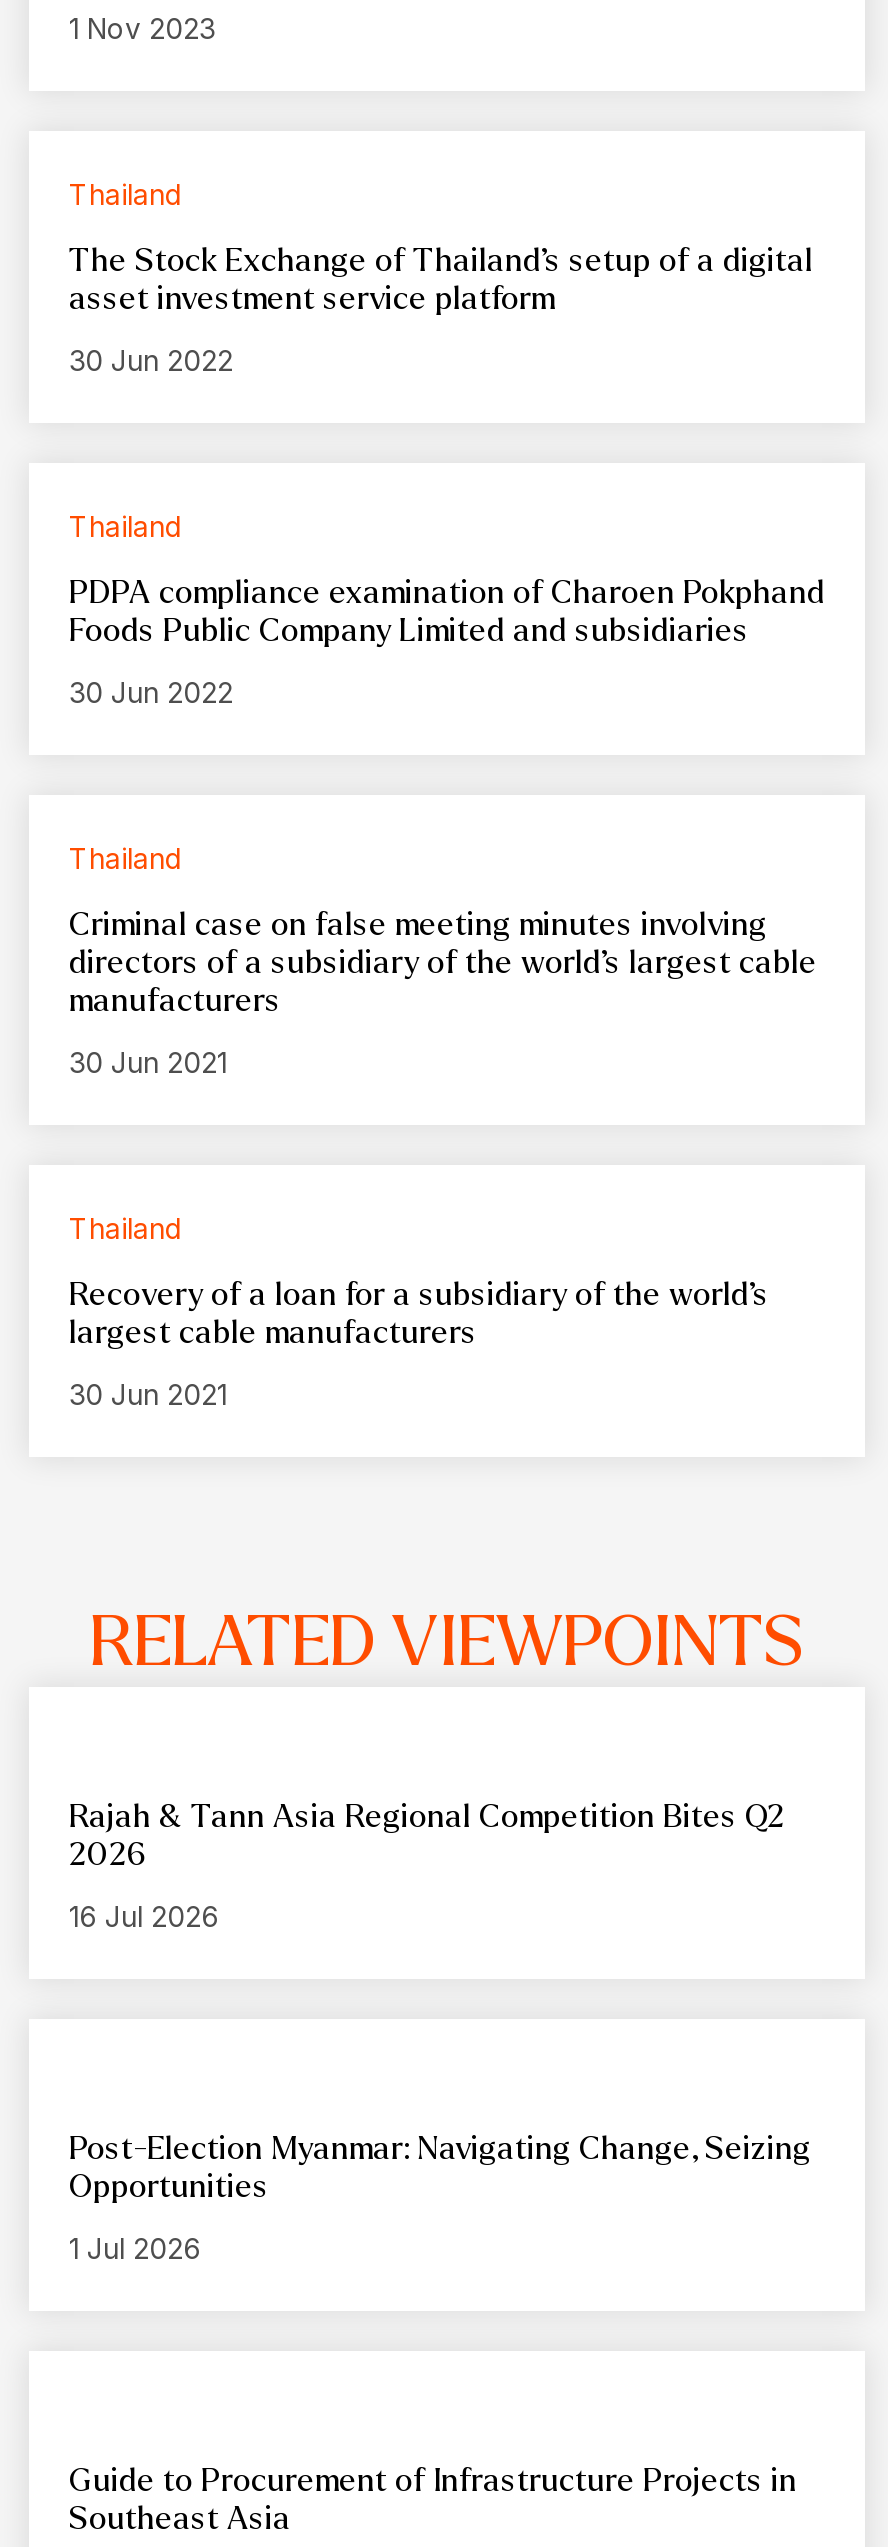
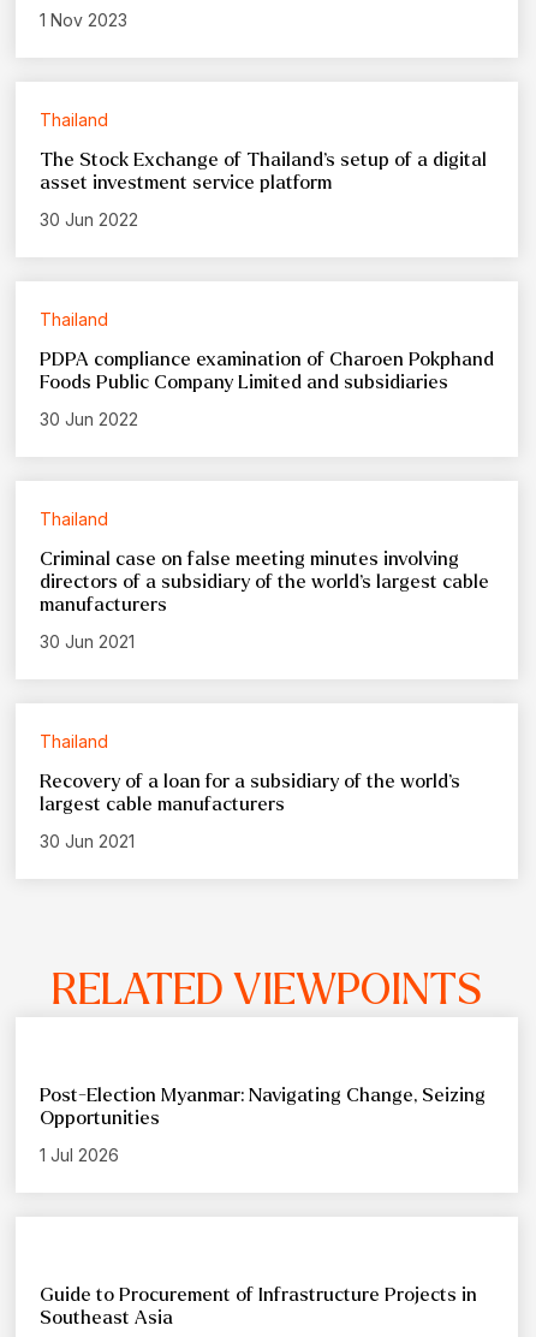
- Rajah & Tann Asia Regional Competition Bites Q2
- 2026
- 16 Jul 2026
